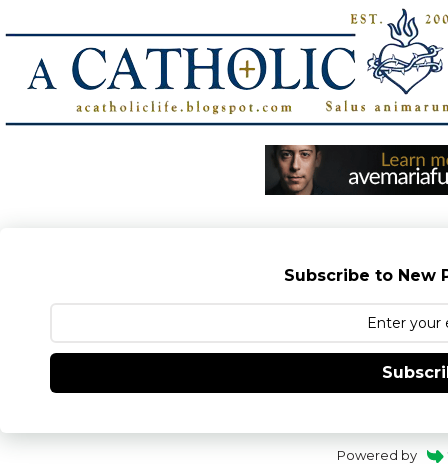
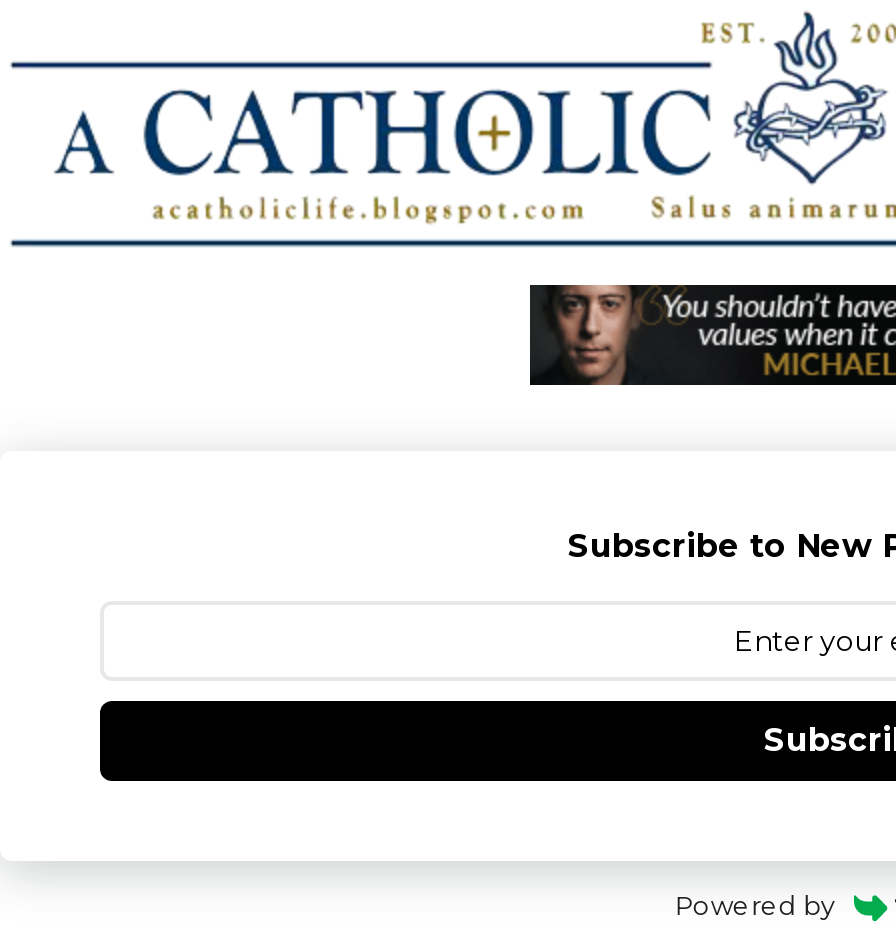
- [image]
+ [image]
